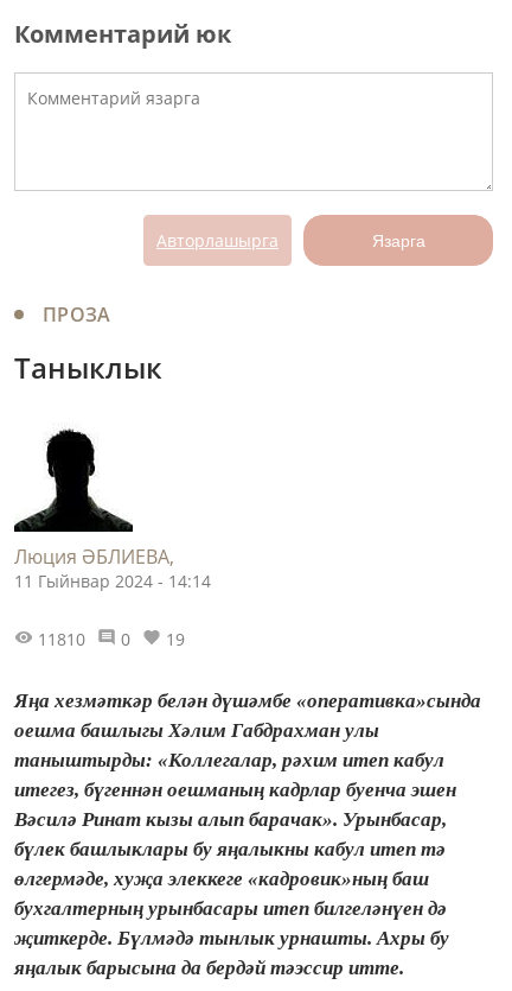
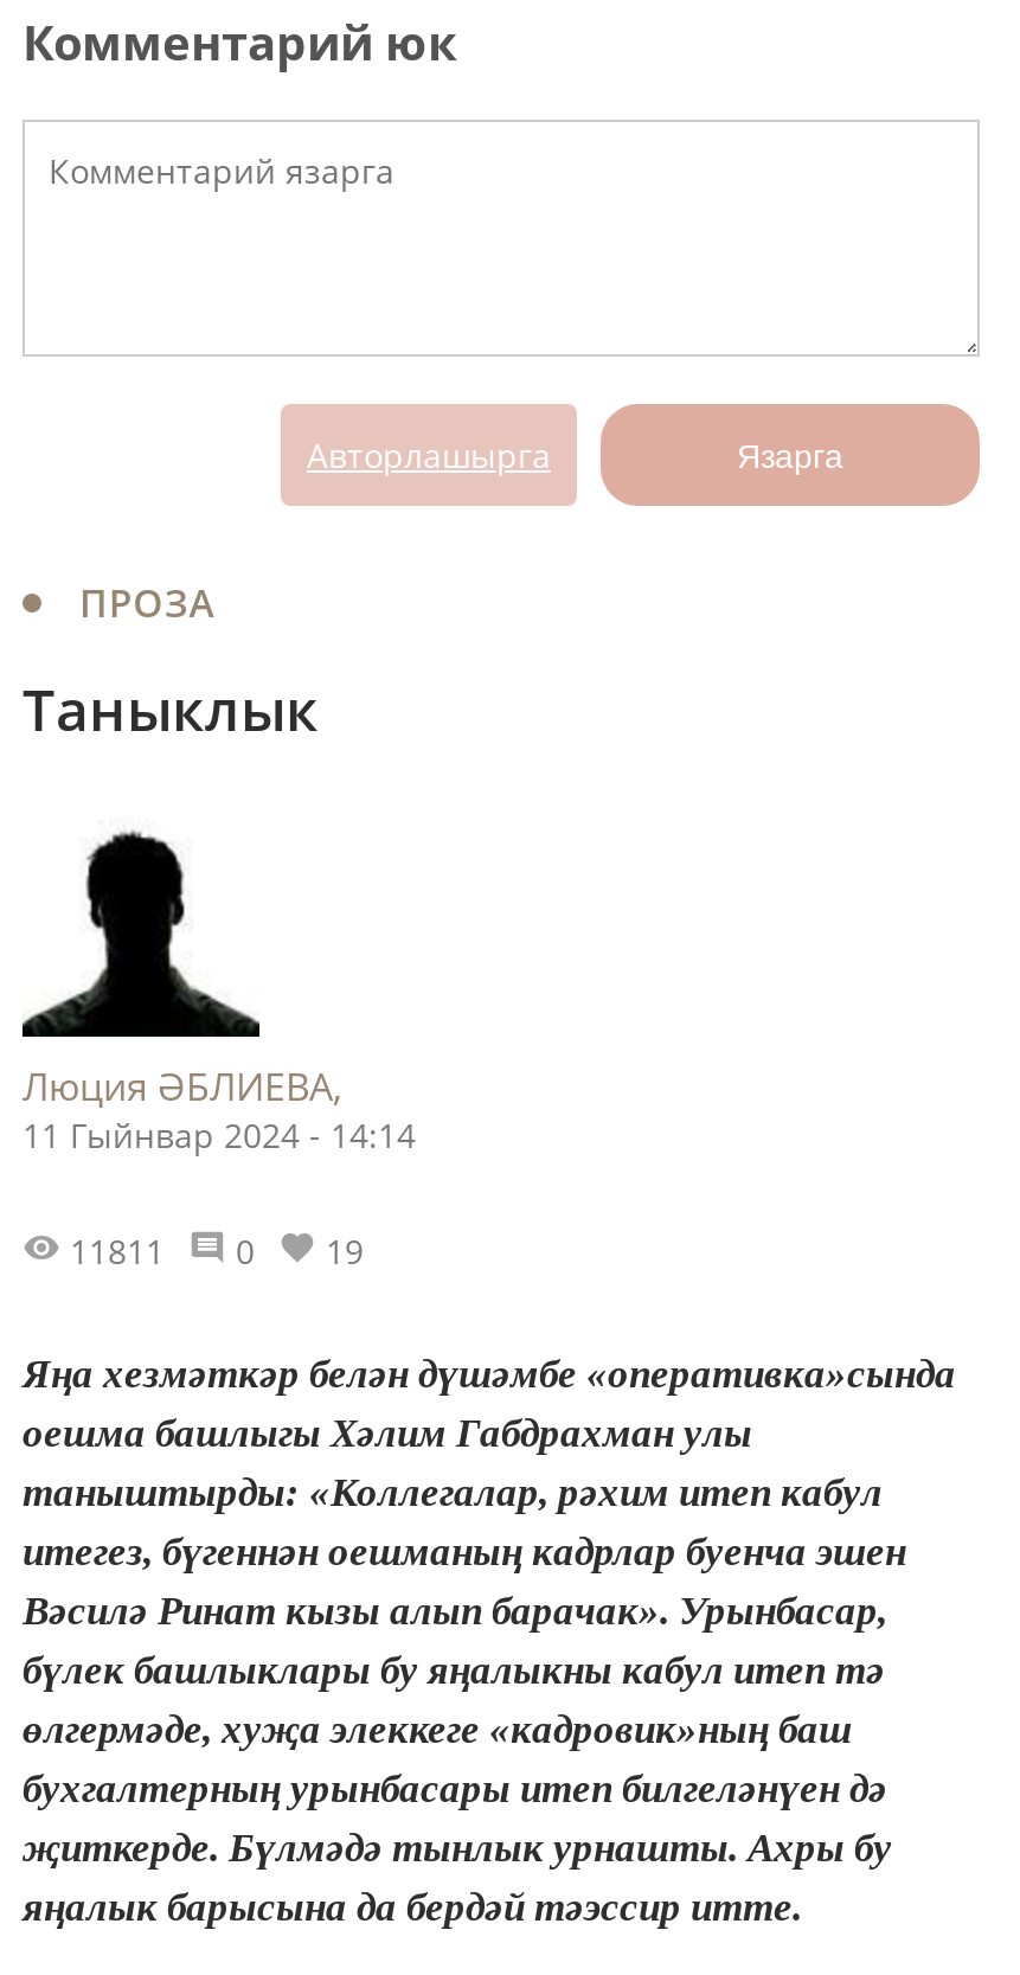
- 11810 0 19
+ 11811 0 19
